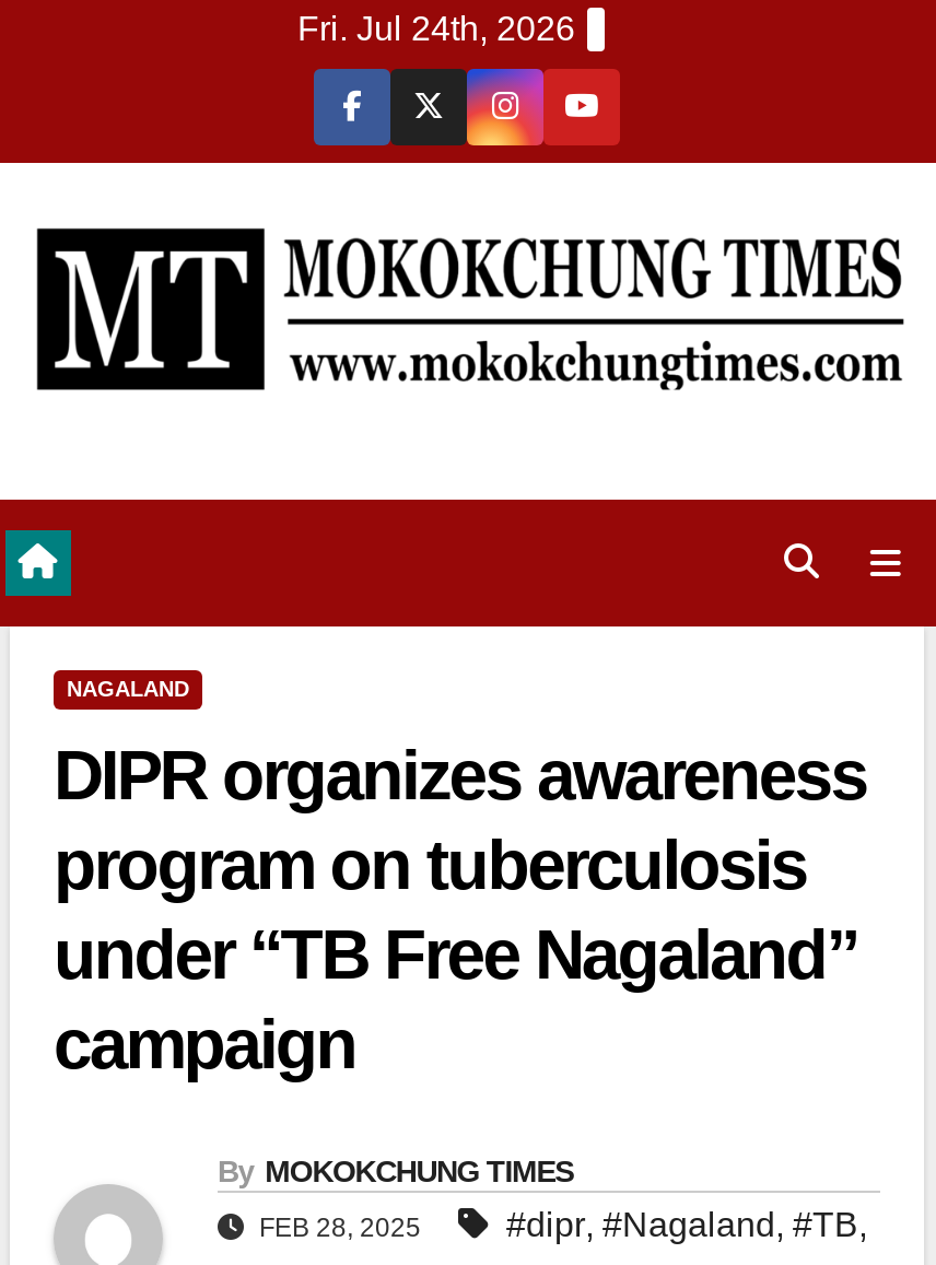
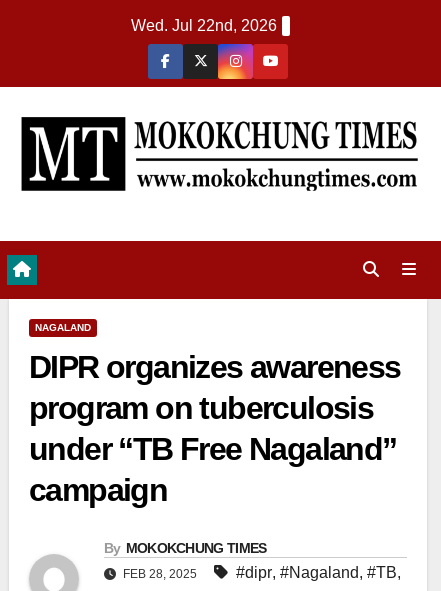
- Fri. Jul 24th, 2026
+ Wed. Jul 22nd, 2026
